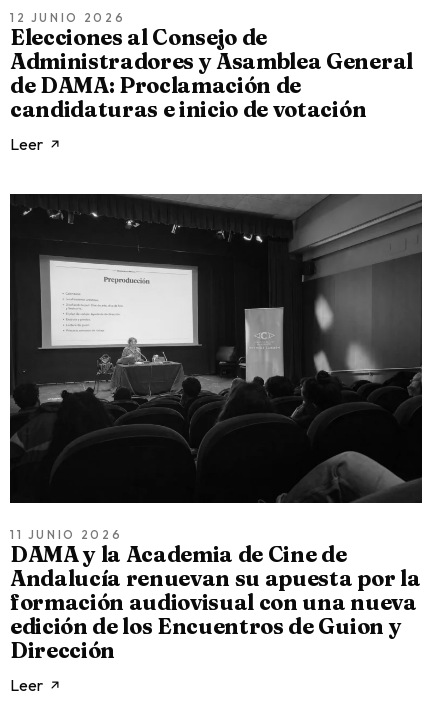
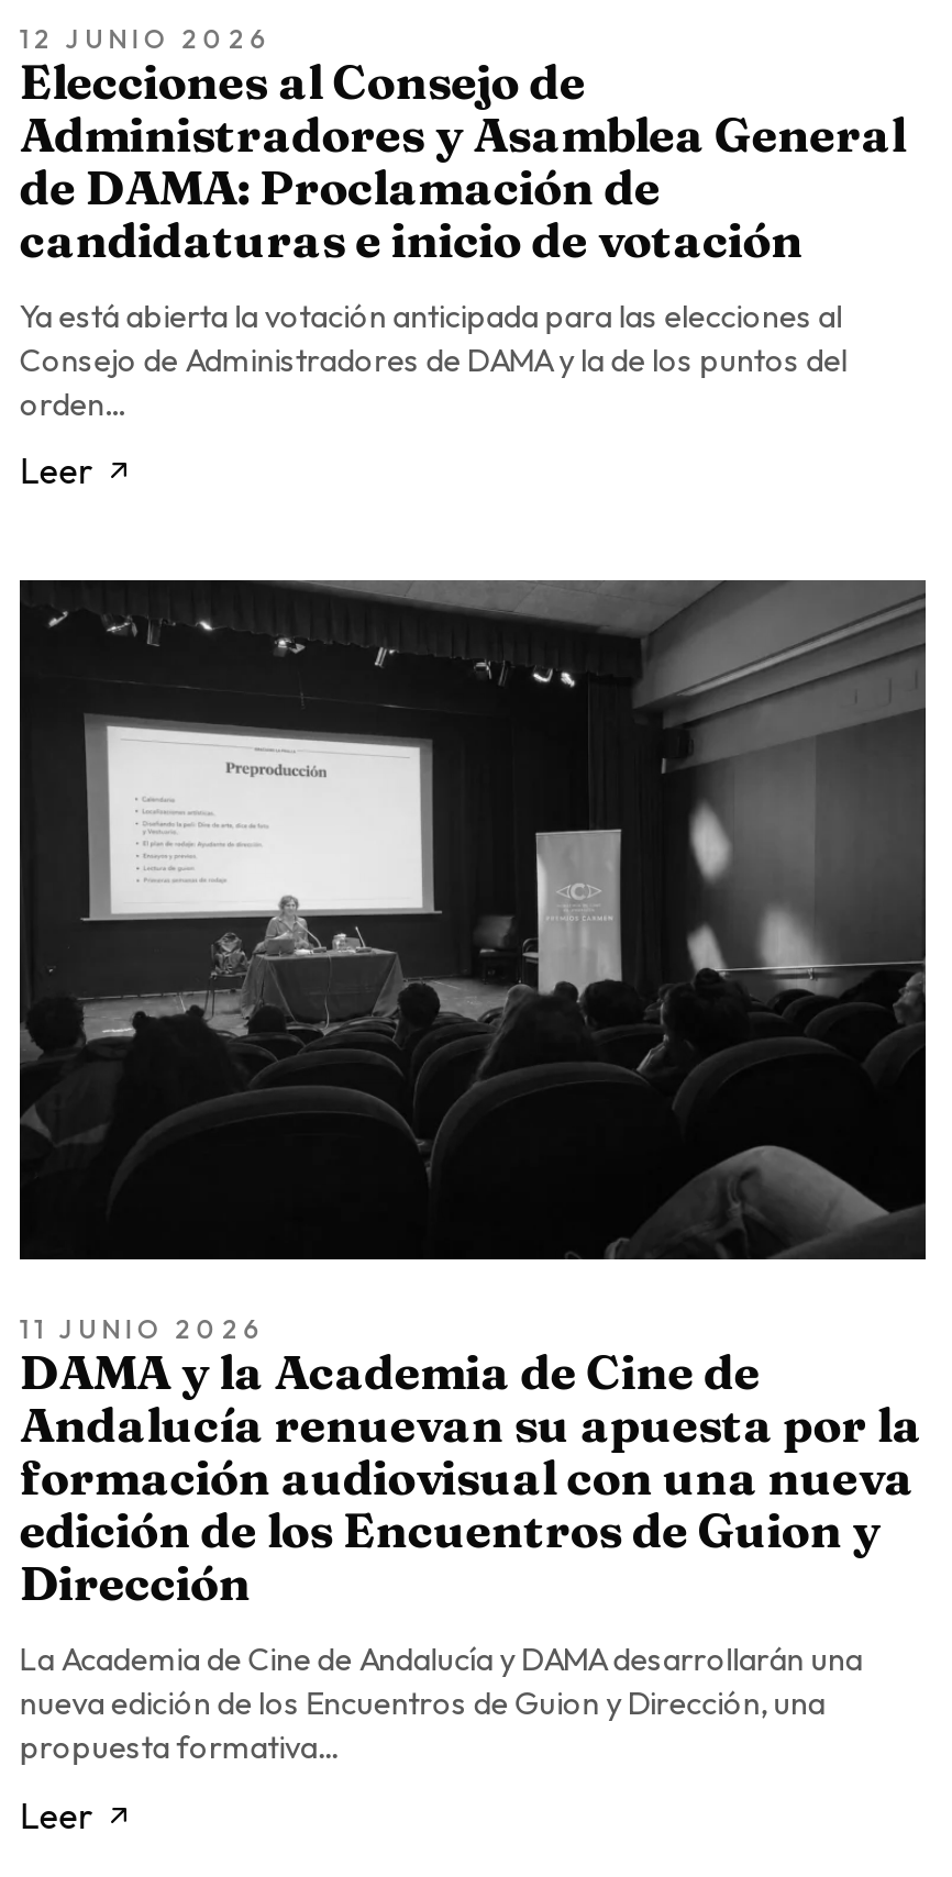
+ Ya está abierta la votación anticipada para las elecciones al
+ Consejo de Administradores de DAMA y la de los puntos del
+ orden…

+ La Academia de Cine de Andalucía y DAMA desarrollarán una
+ nueva edición de los Encuentros de Guion y Dirección, una
+ propuesta formativa…
